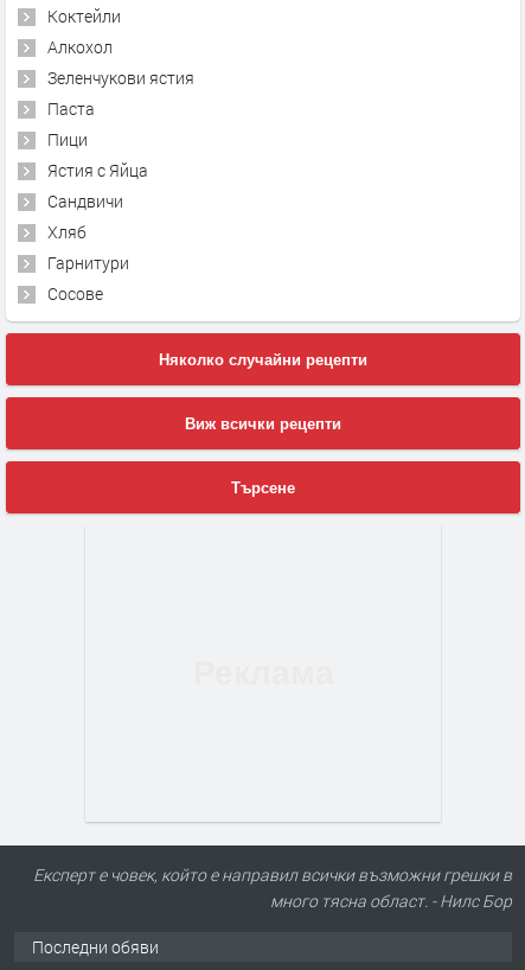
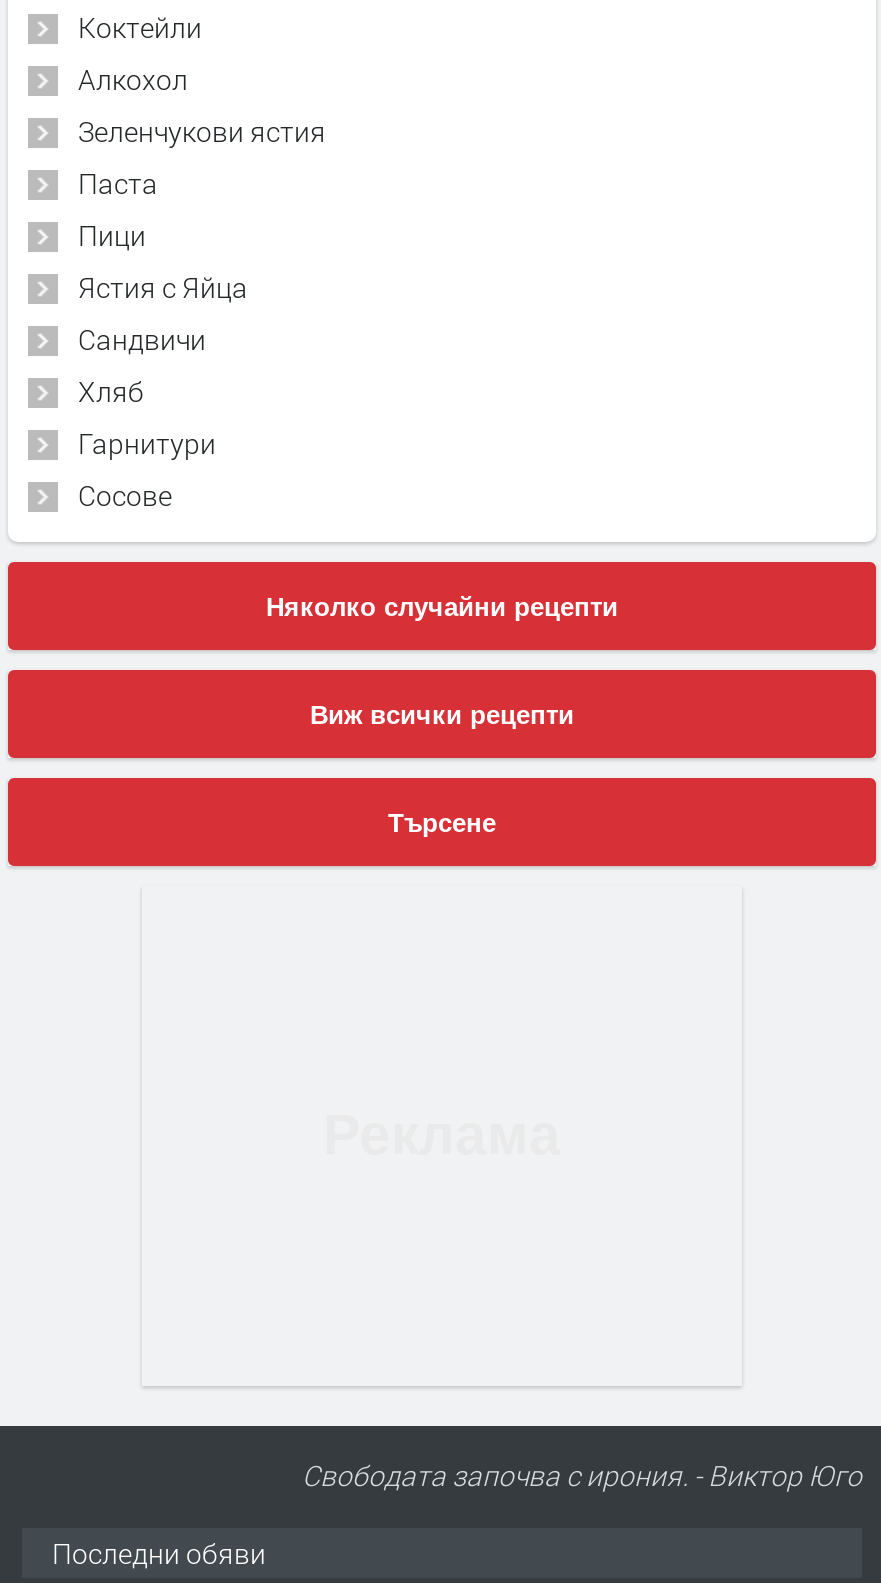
- Експерт е човек, който е направил всички възможни грешки в
- много тясна област. - Нилс Бор
+ Свободата започва с ирония. - Виктор Юго
